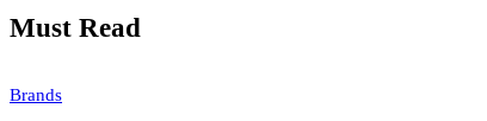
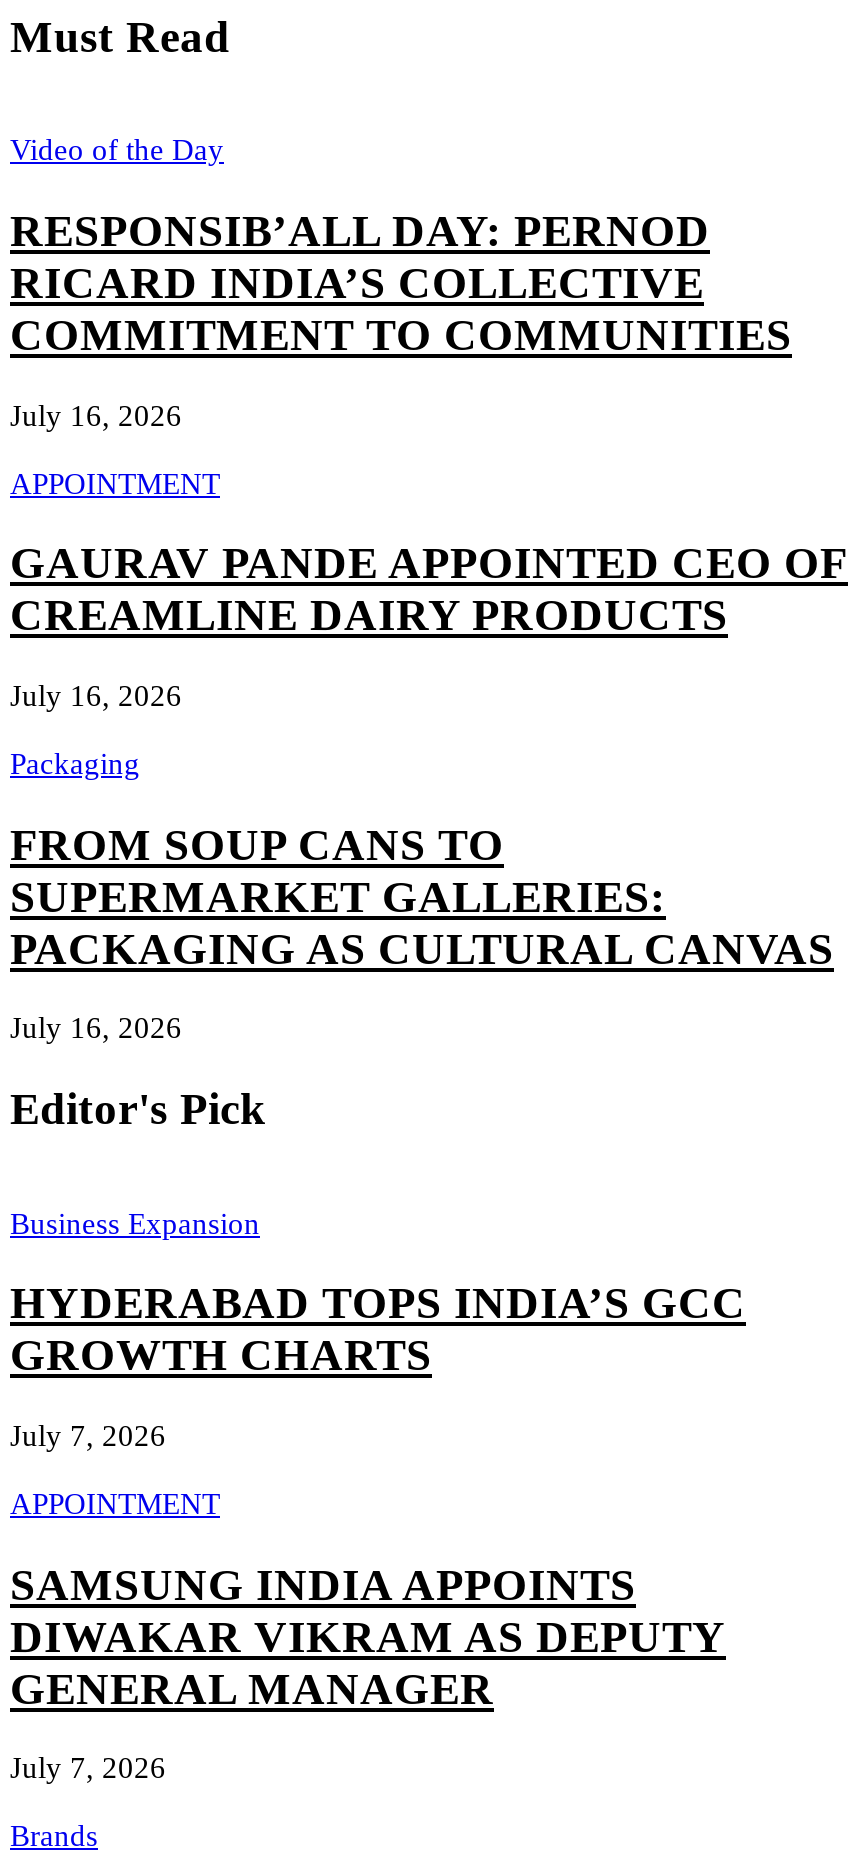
+ Video of the Day
+ RESPONSIB’ALL DAY: PERNOD
+ RICARD INDIA’S COLLECTIVE
+ COMMITMENT TO COMMUNITIES
+ July 16, 2026
+ APPOINTMENT
+ GAURAV PANDE APPOINTED CEO OF
+ CREAMLINE DAIRY PRODUCTS
+ July 16, 2026
+ Packaging
+ FROM SOUP CANS TO
+ SUPERMARKET GALLERIES:
+ PACKAGING AS CULTURAL CANVAS
+ July 16, 2026
+ Editor's Pick
+ Business Expansion
+ HYDERABAD TOPS INDIA’S GCC
+ GROWTH CHARTS
+ July 7, 2026
+ APPOINTMENT
+ SAMSUNG INDIA APPOINTS
+ DIWAKAR VIKRAM AS DEPUTY
+ GENERAL MANAGER
+ July 7, 2026
